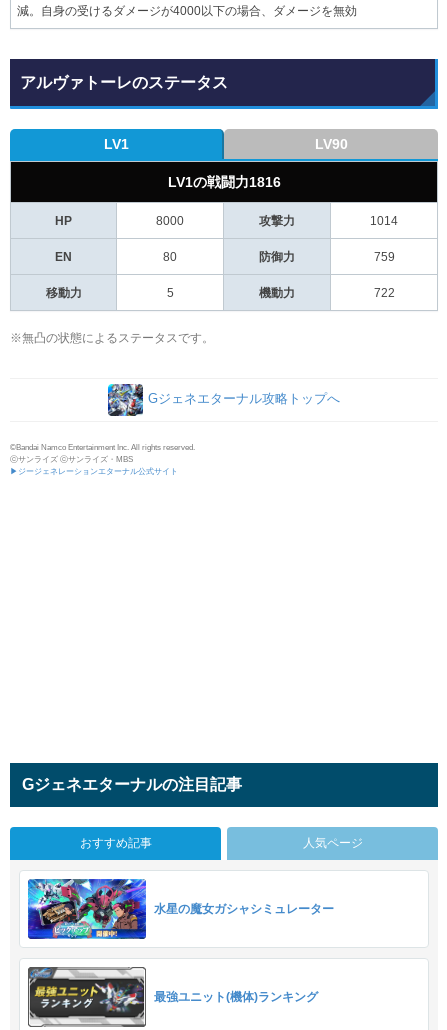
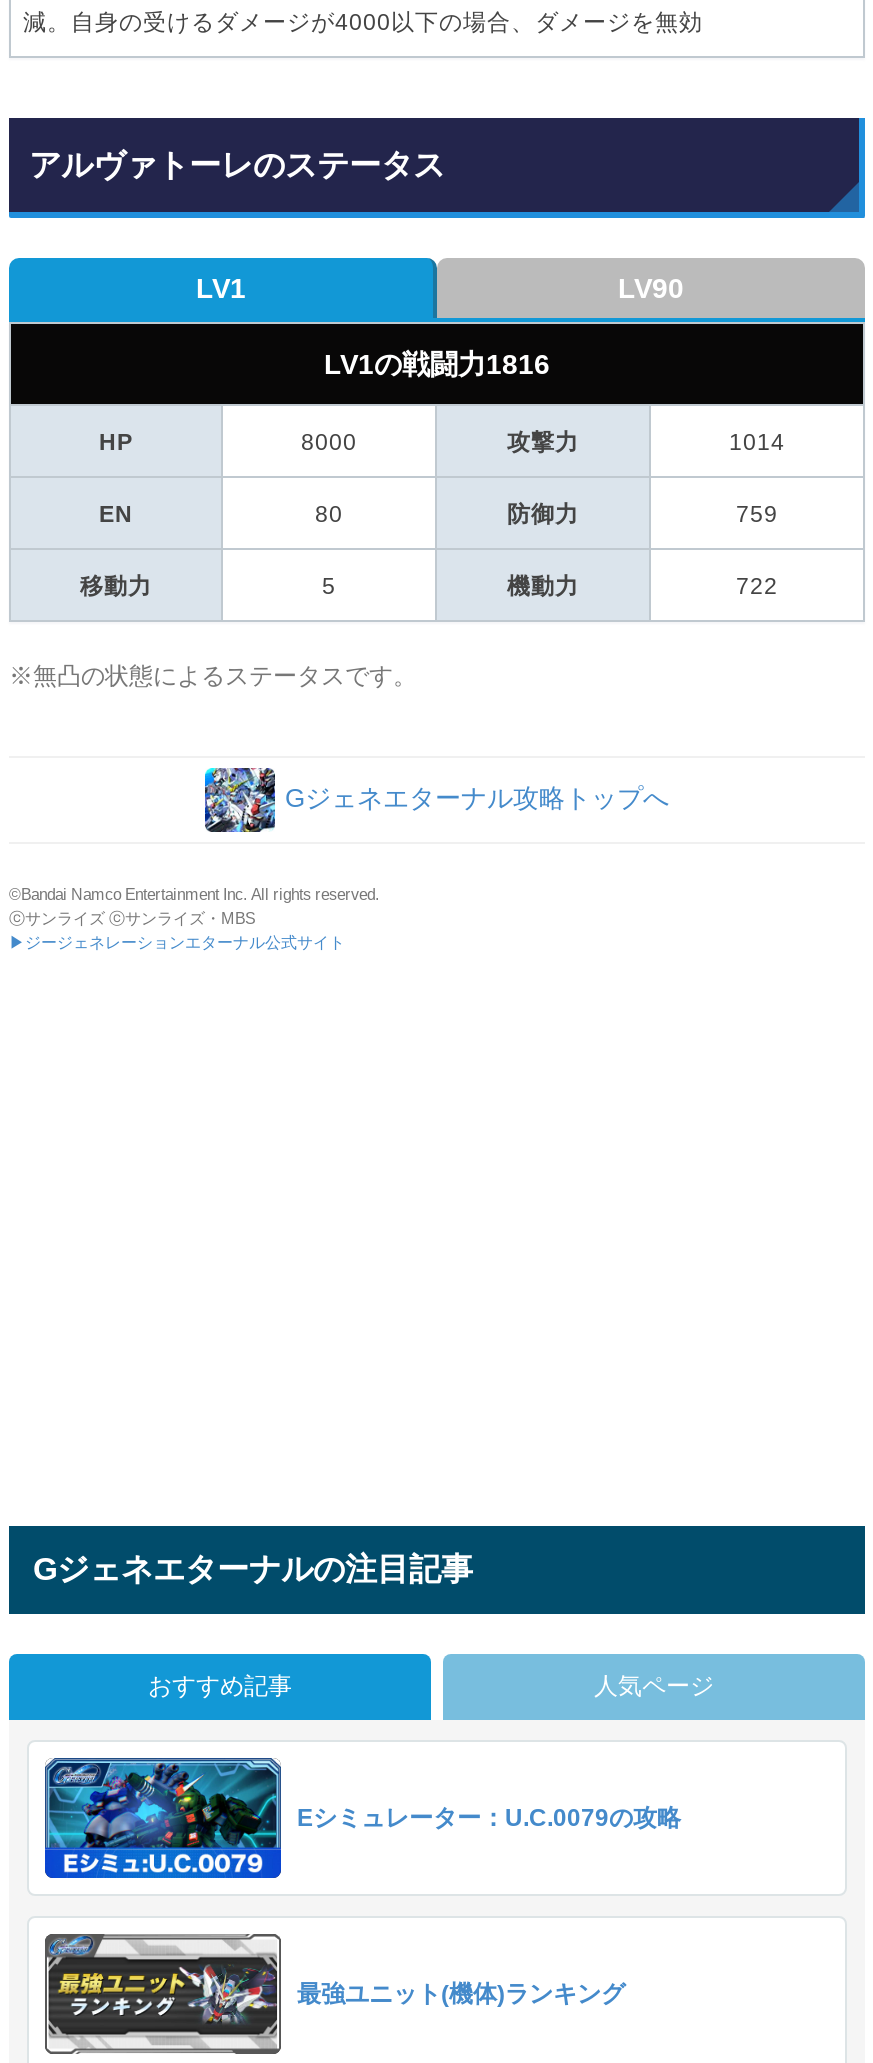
- [image]
- 水星の魔女ガシャシミュレーター
+ [image]
+ Eシミュレーター：U.C.0079の攻略
